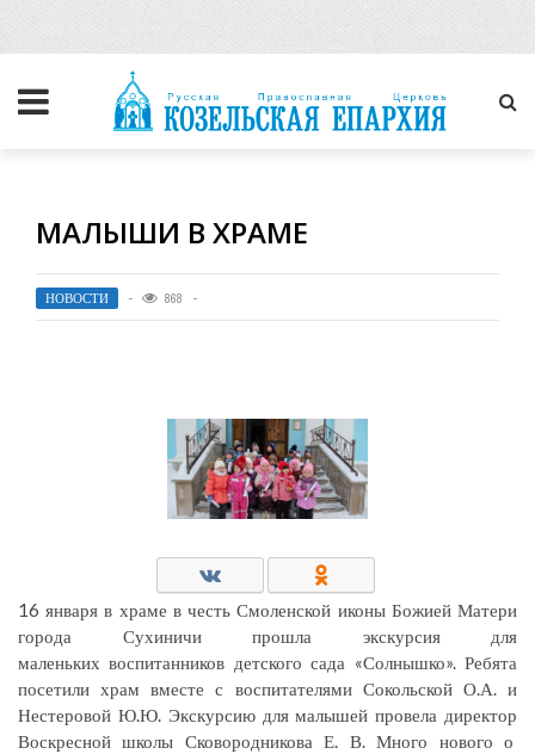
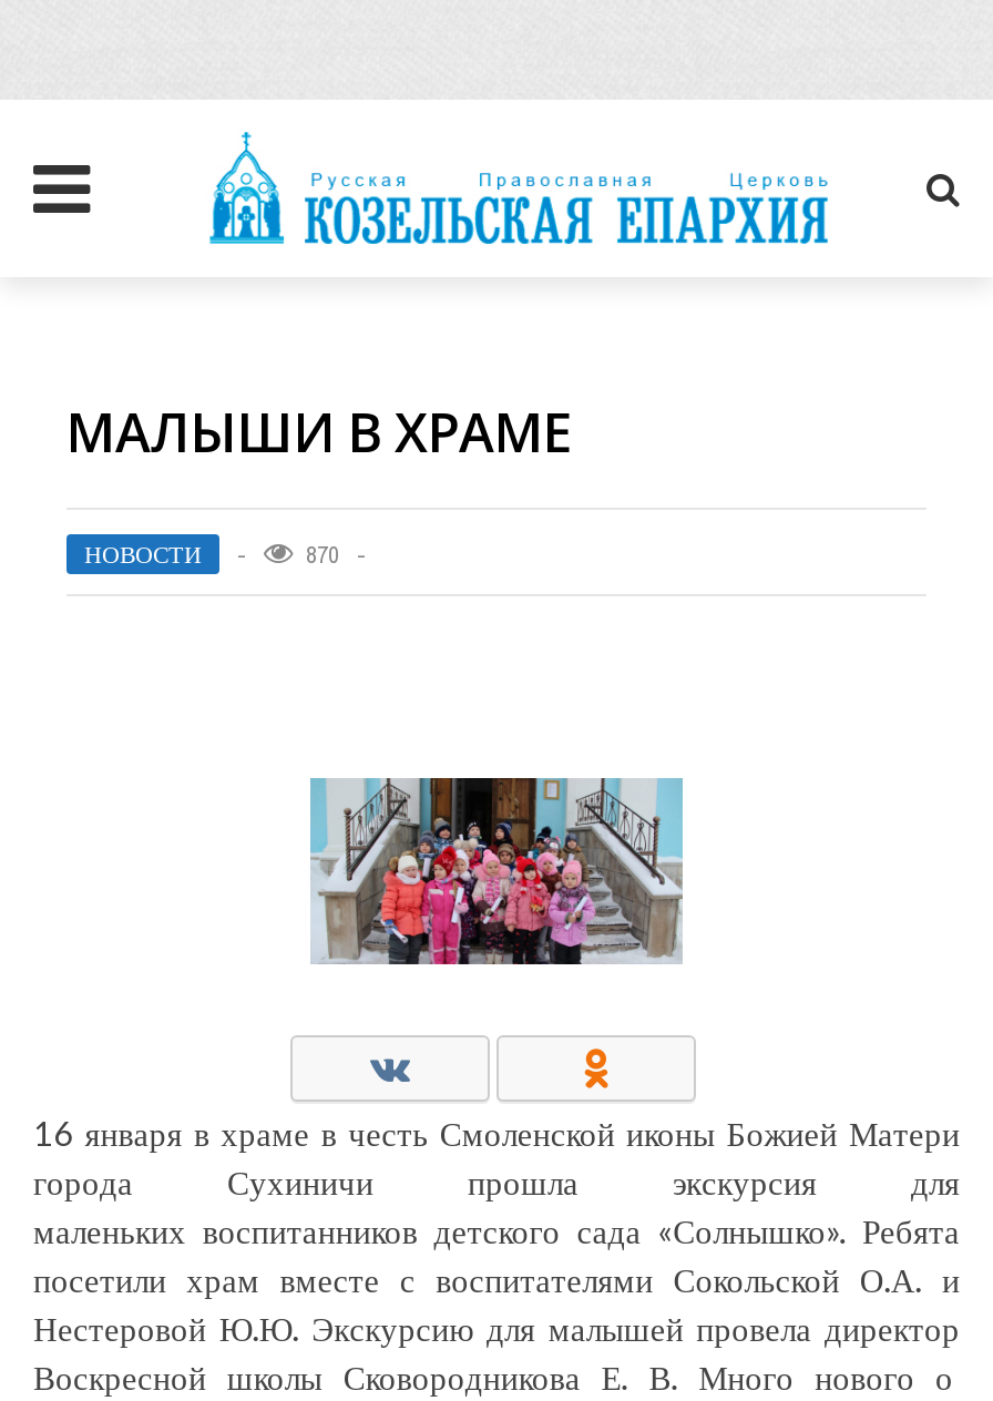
- 868
+ 870
